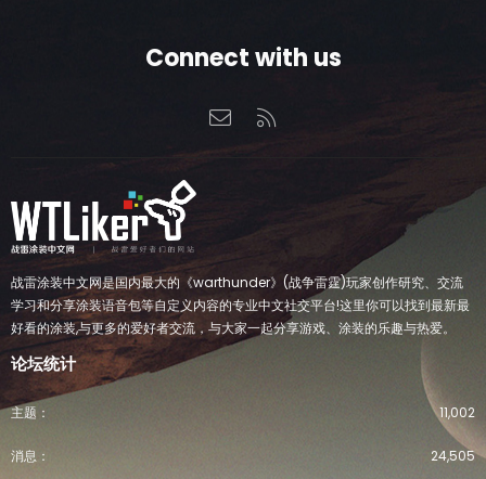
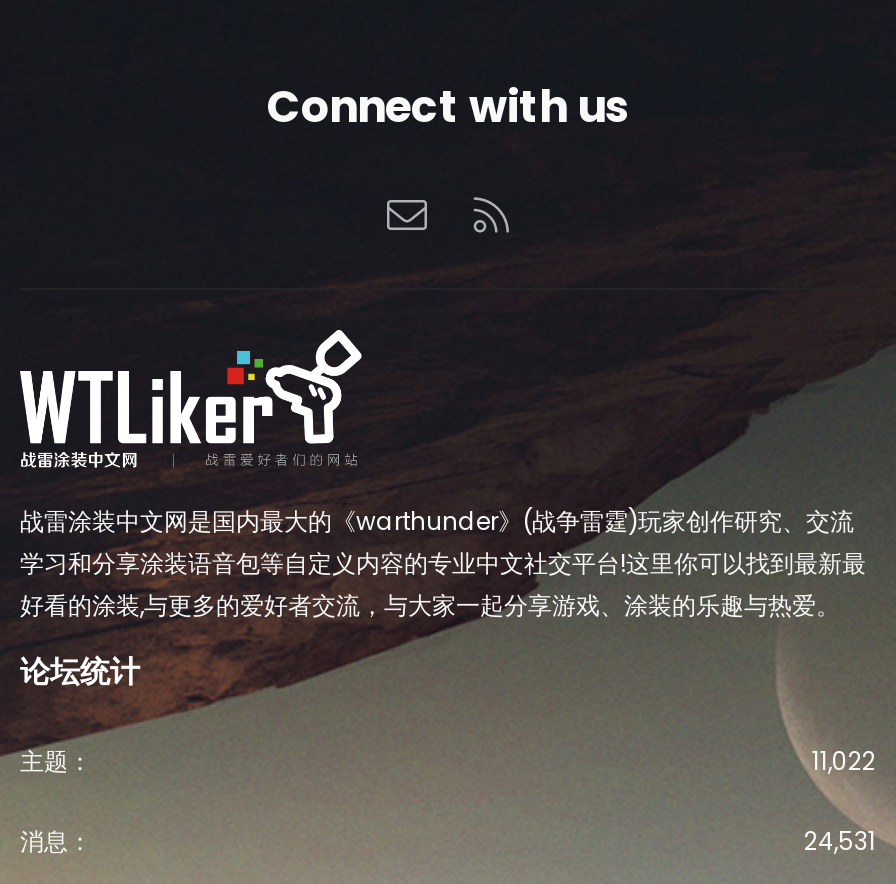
- 11,002
+ 11,022

- 24,505
+ 24,531
